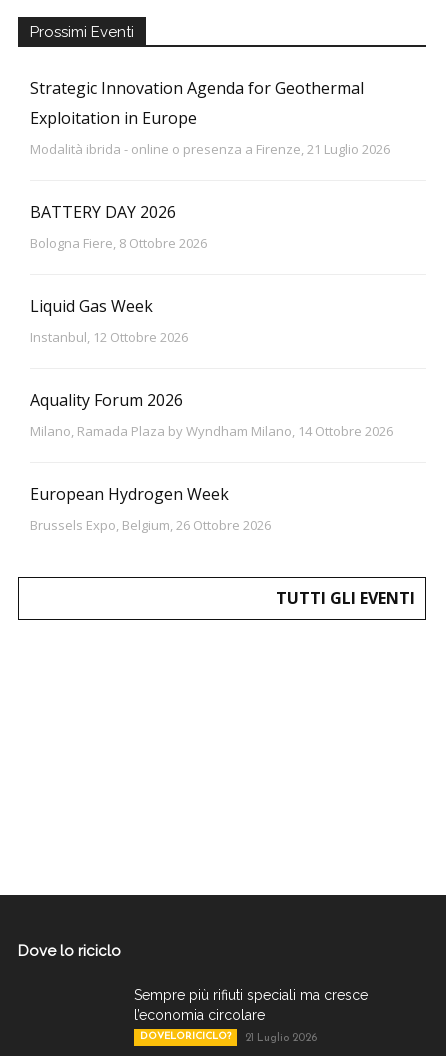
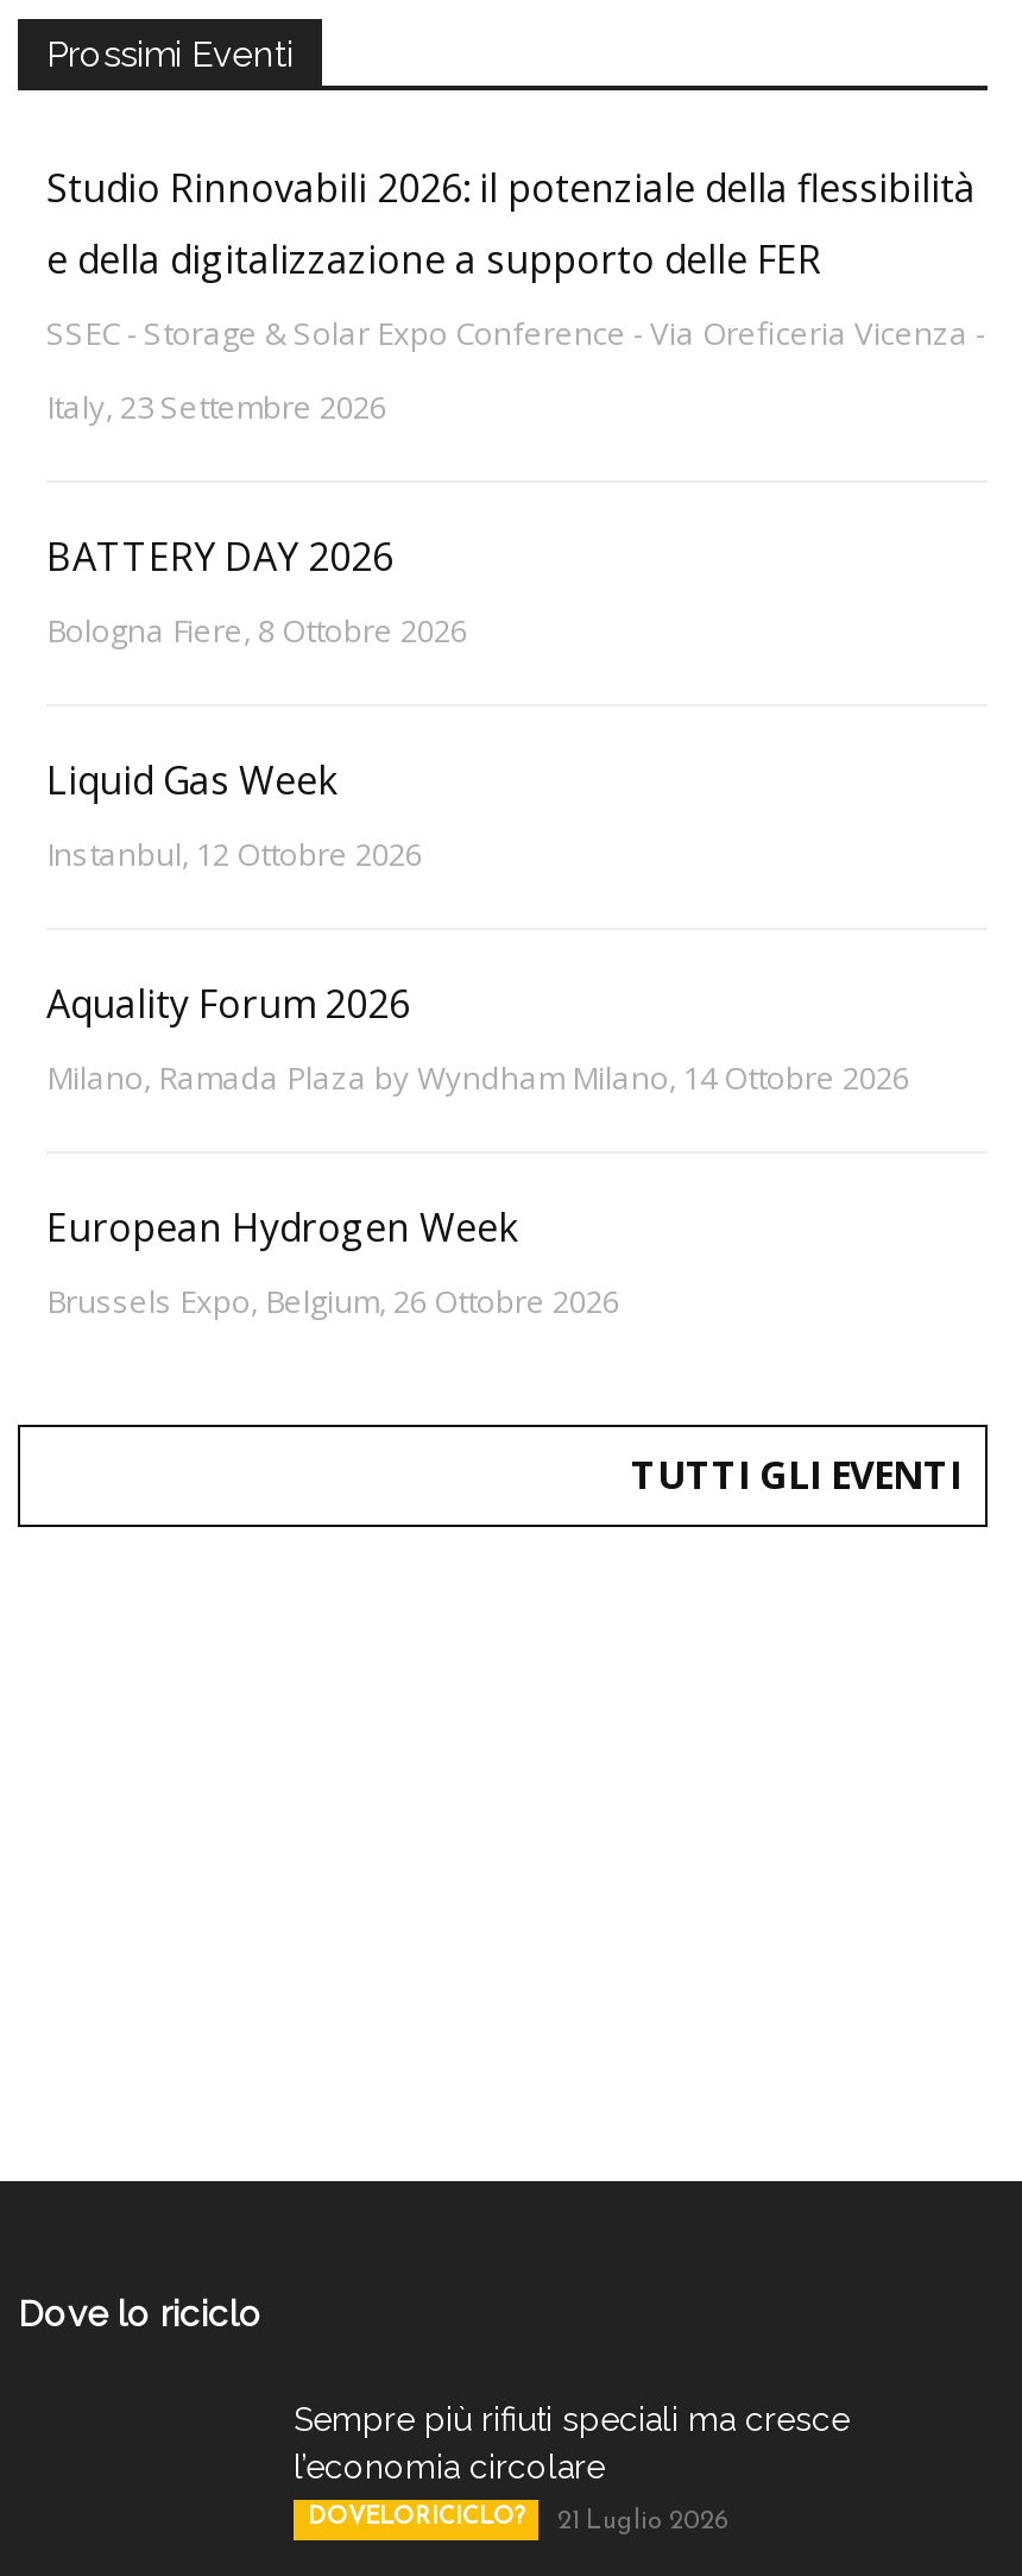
- Strategic Innovation Agenda for Geothermal
- Exploitation in Europe
- Modalità ibrida - online o presenza a Firenze, 21 Luglio 2026
+ Studio Rinnovabili 2026: il potenziale della flessibilità
+ e della digitalizzazione a supporto delle FER
+ SSEC - Storage & Solar Expo Conference - Via Oreficeria Vicenza -
+ Italy, 23 Settembre 2026
